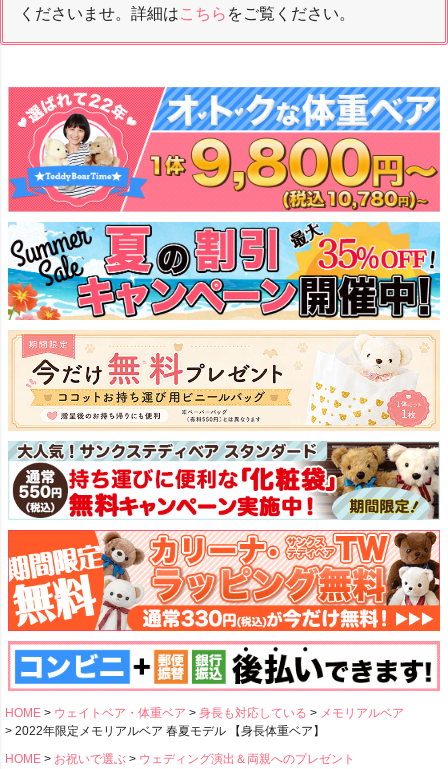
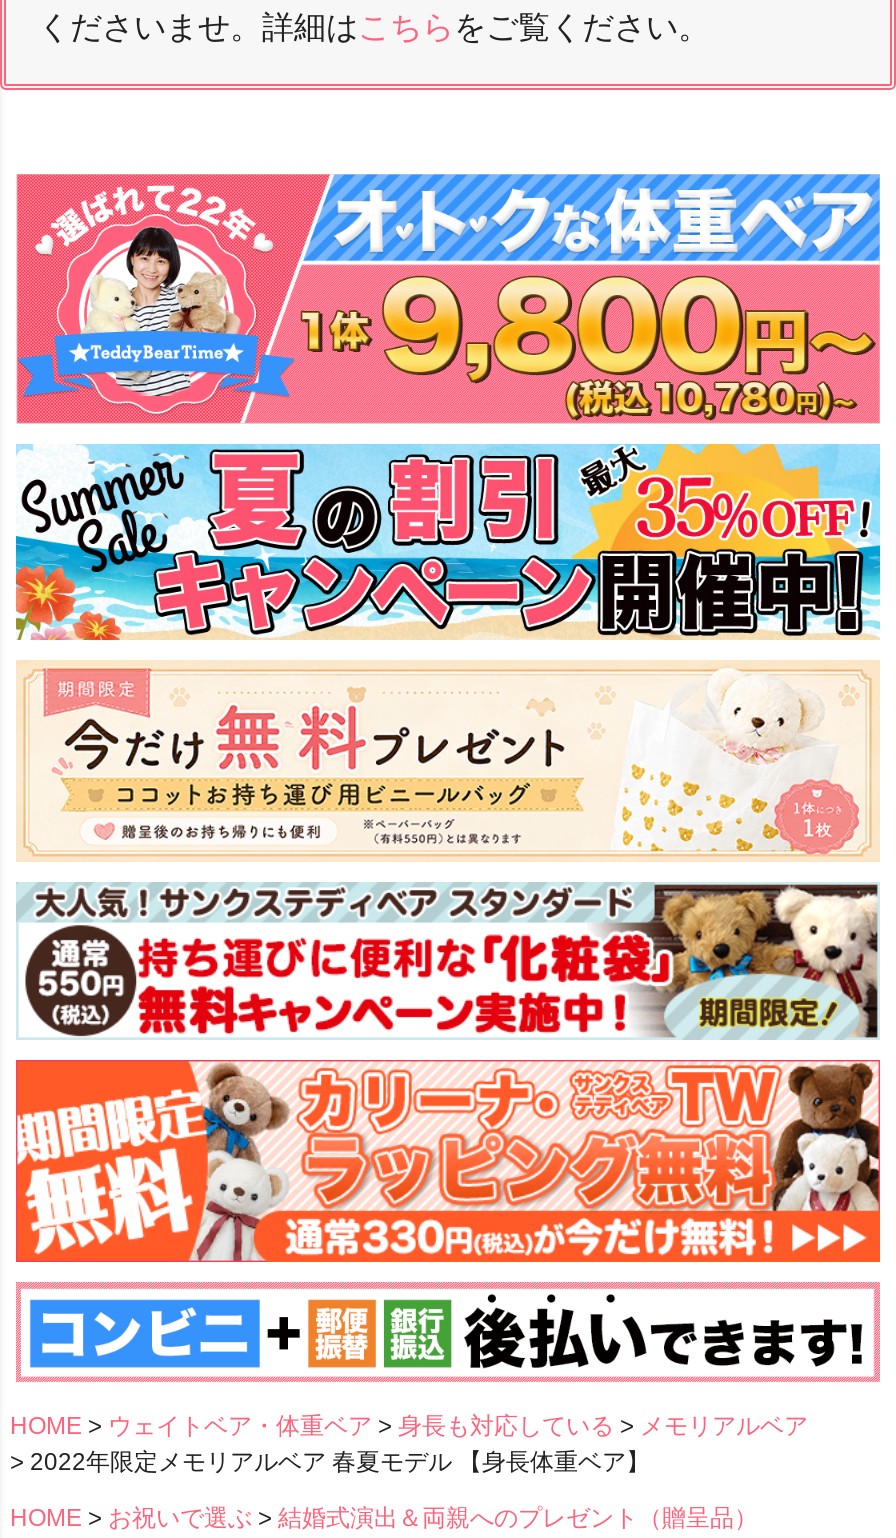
- ウェディング演出＆両親へのプレゼント
+ 結婚式演出＆両親へのプレゼント（贈呈品）
